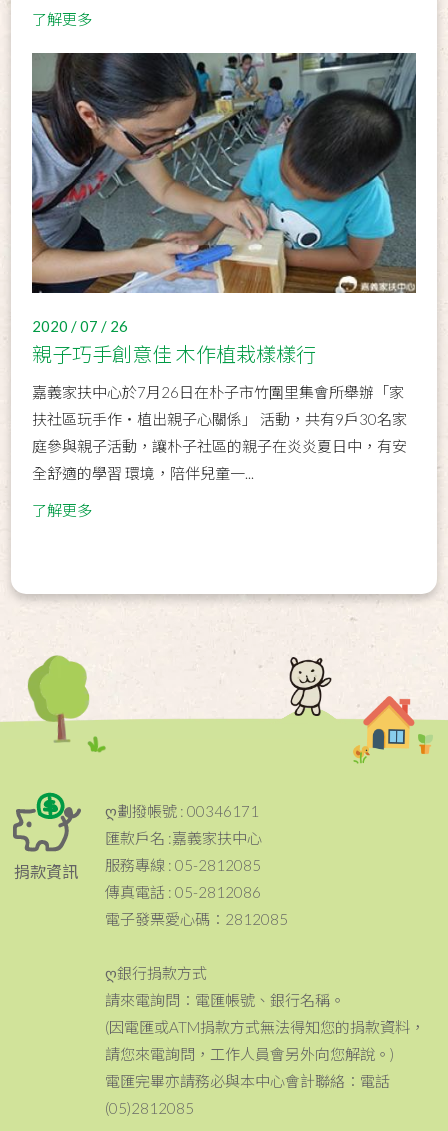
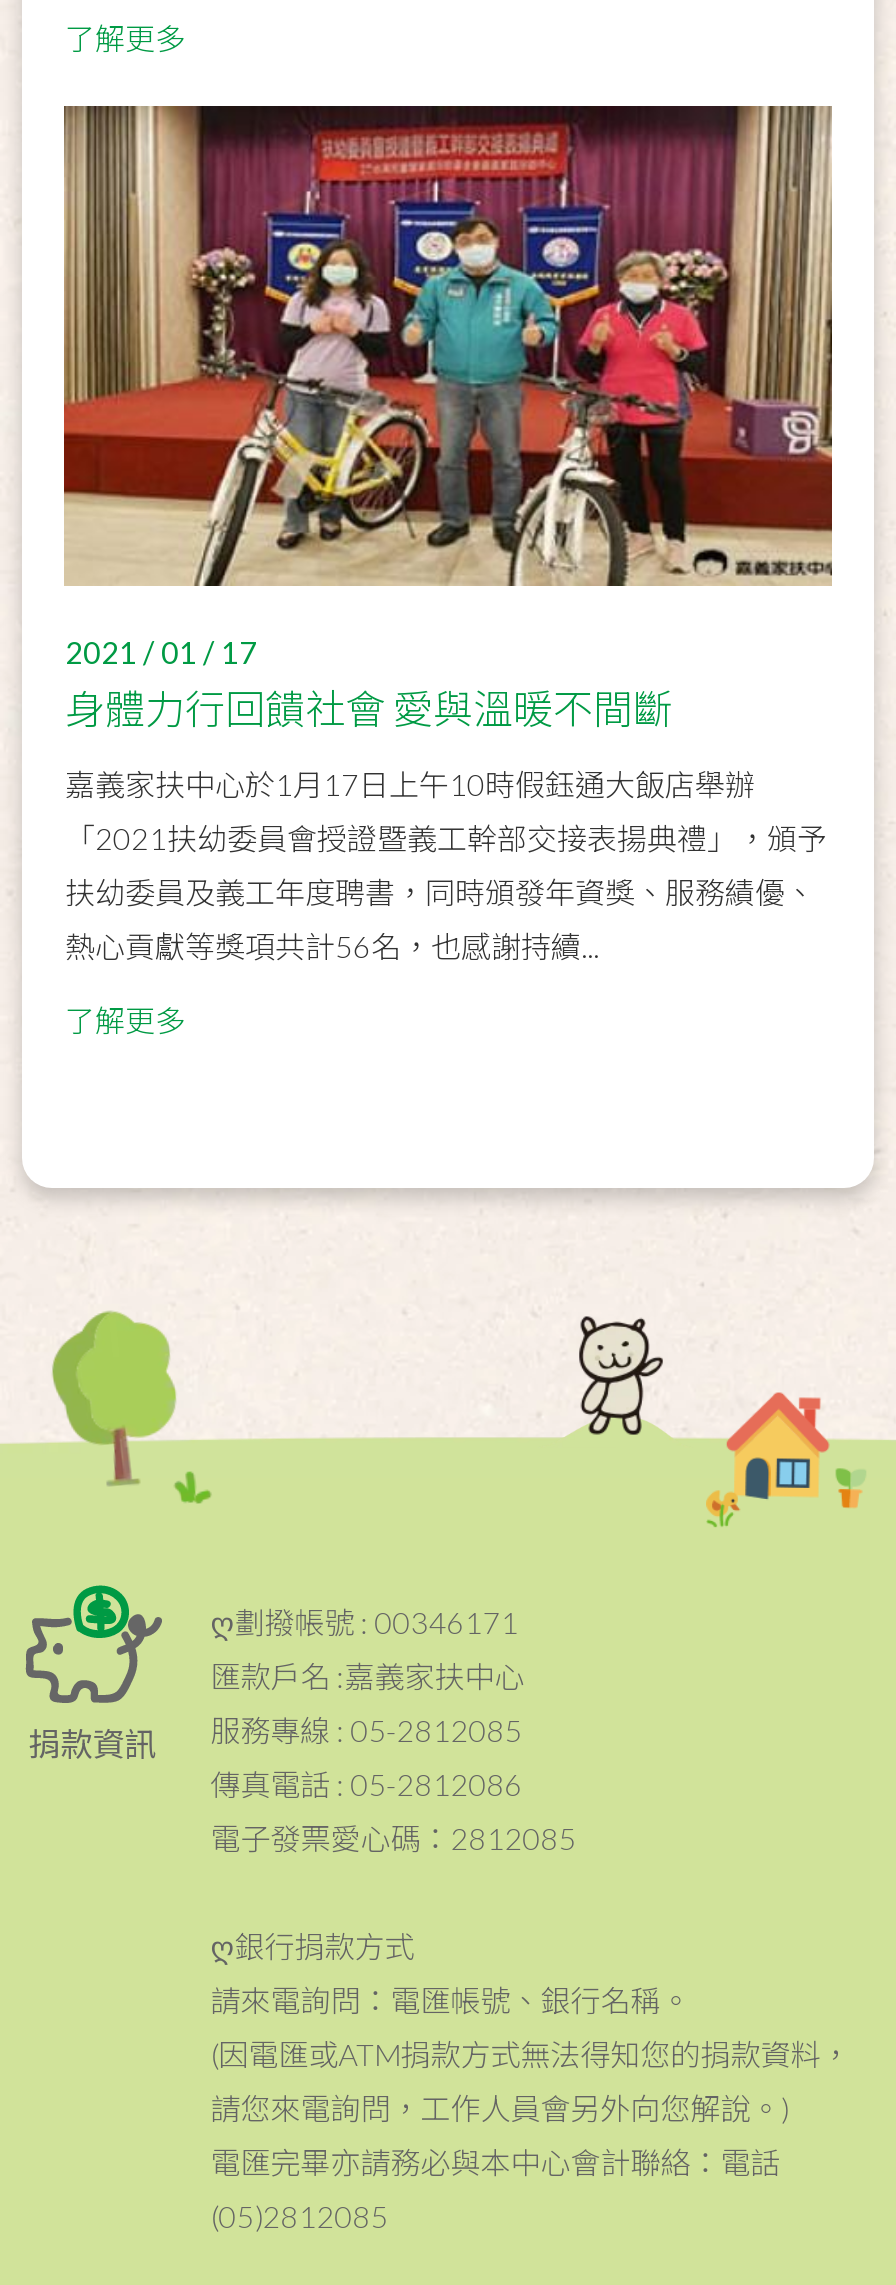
- [image]
- 2020 / 07 / 26
- 親子巧手創意佳 木作植栽樣樣行
+ [image]
+ 2021 / 01 / 17
+ 身體力行回饋社會 愛與溫暖不間斷

- 嘉義家扶中心於7月26日在朴子市竹圍里集會所舉辦「家
+ 嘉義家扶中心於1月17日上午10時假鈺通大飯店舉辦

- 扶社區玩手作‧植出親子心關係」 活動，共有9戶30名家
+ 「2021扶幼委員會授證暨義工幹部交接表揚典禮」，頒予

- 庭參與親子活動，讓朴子社區的親子在炎炎夏日中，有安
+ 扶幼委員及義工年度聘書，同時頒發年資獎、服務績優、

- 全舒適的學習 環境，陪伴兒童一...
+ 熱心貢獻等獎項共計56名，也感謝持續...
